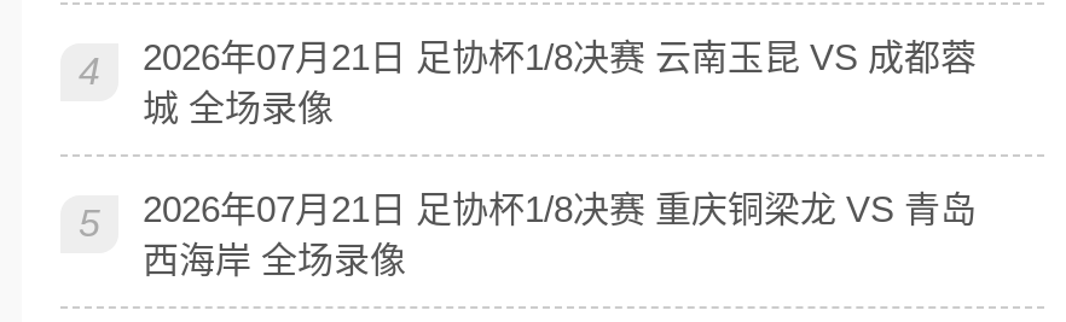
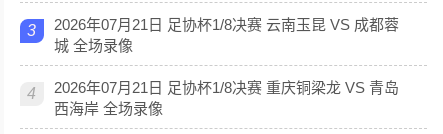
- 4 2026年07月21日 足协杯1/8决赛 云南玉昆 VS 成都蓉
+ 3 2026年07月21日 足协杯1/8决赛 云南玉昆 VS 成都蓉

- 5 2026年07月21日 足协杯1/8决赛 重庆铜梁龙 VS 青岛
+ 4 2026年07月21日 足协杯1/8决赛 重庆铜梁龙 VS 青岛
